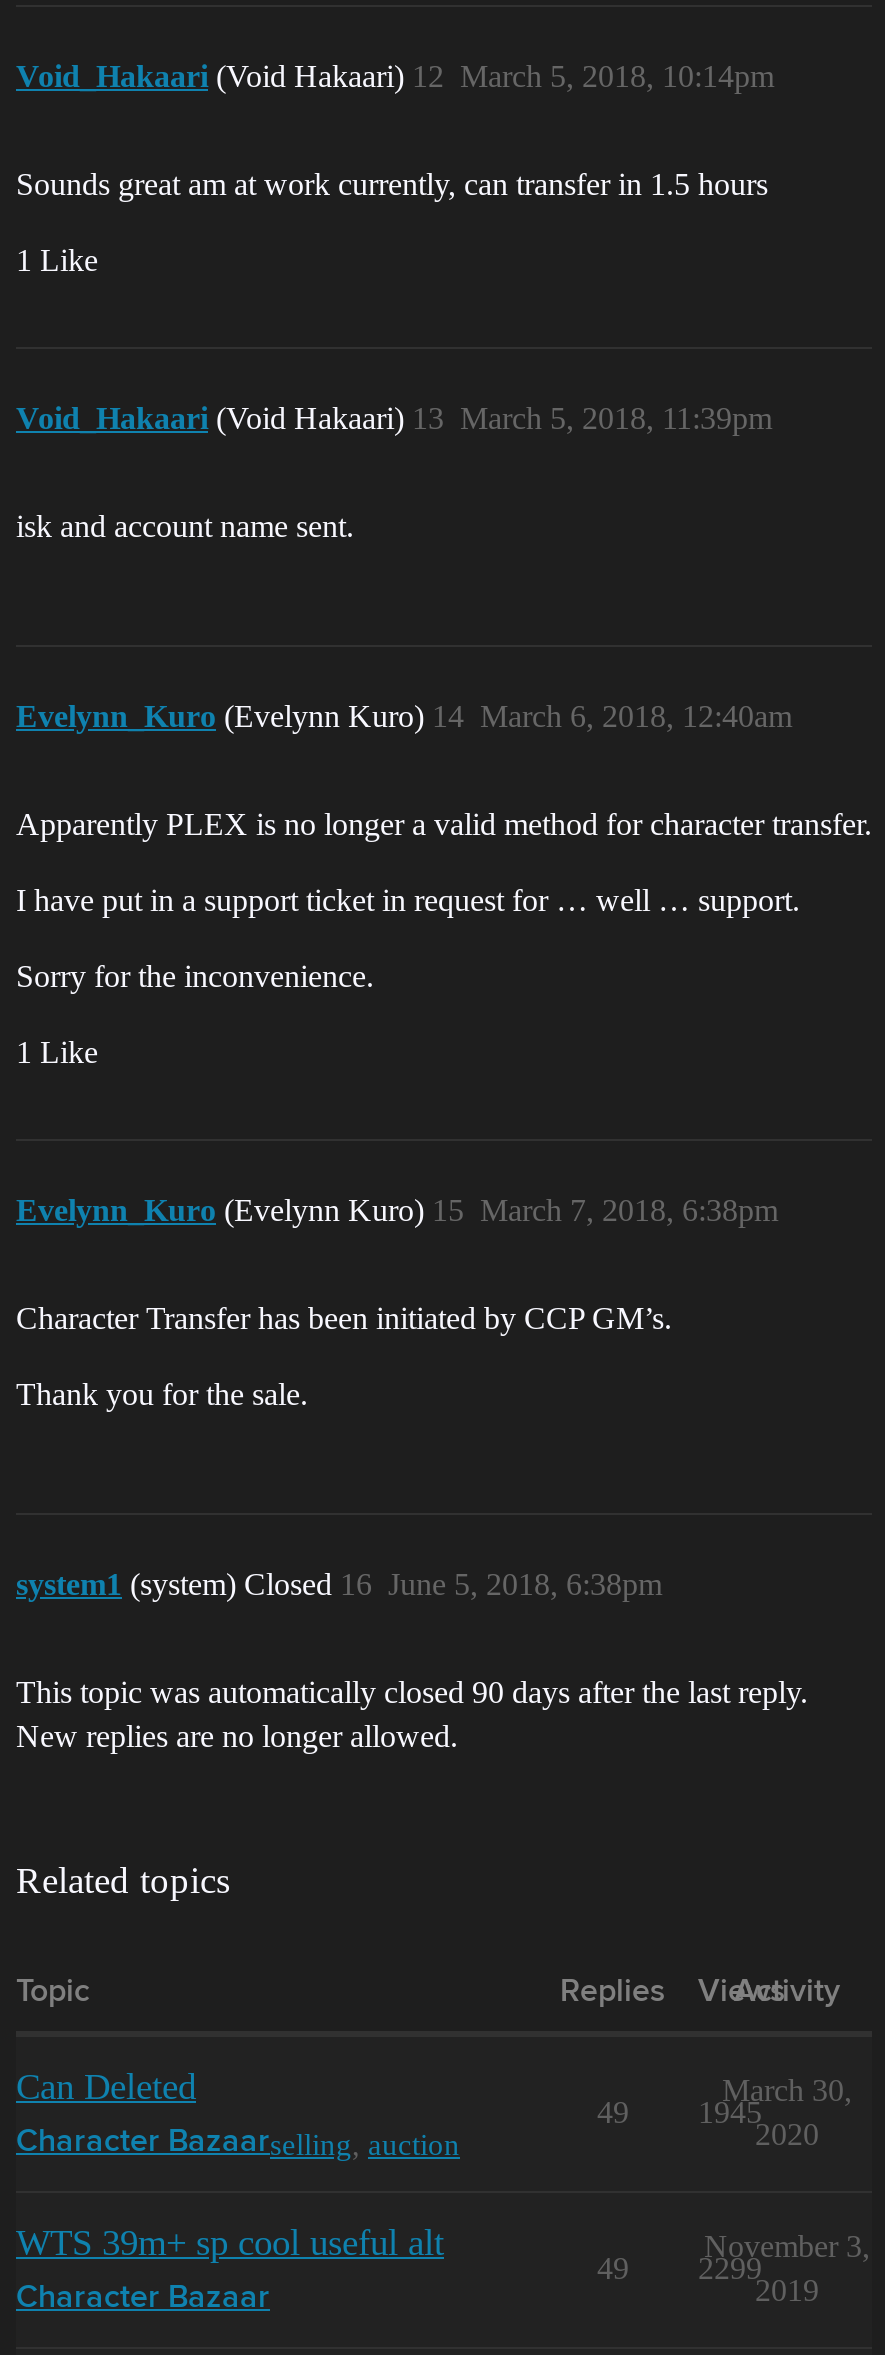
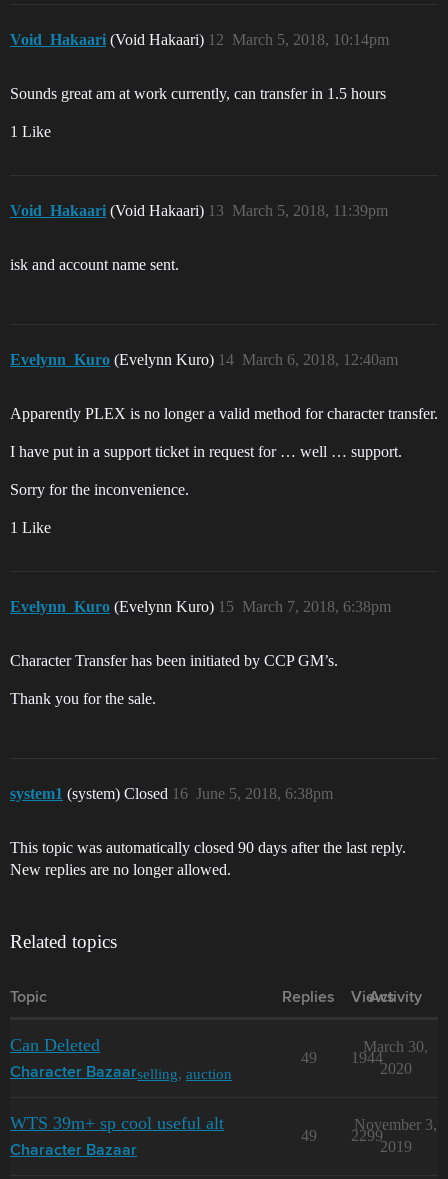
- 1945
+ 1944
